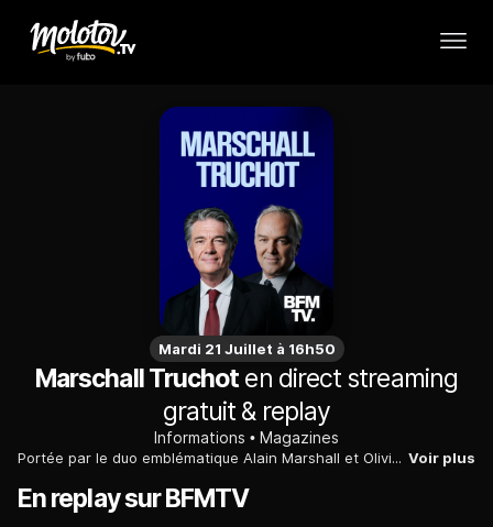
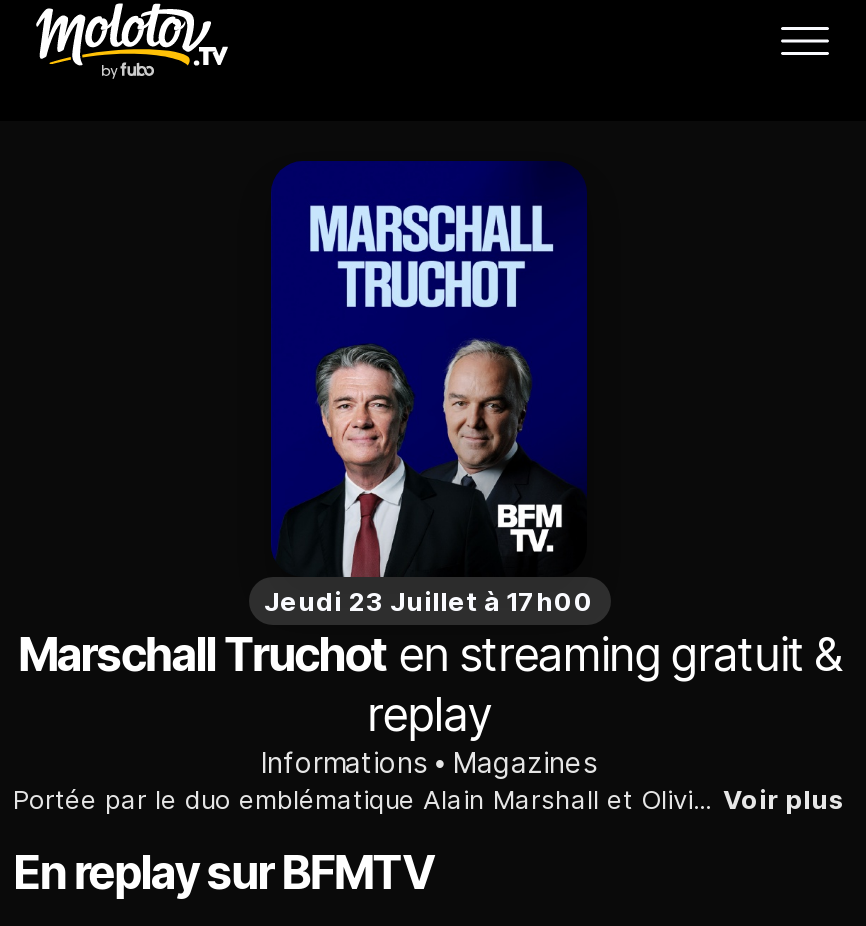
- Mardi 21 Juillet à 16h50
- Marschall Truchot en direct streaming
- gratuit & replay
+ Jeudi 23 Juillet à 17h00
+ Marschall Truchot en streaming gratuit &
+ replay
